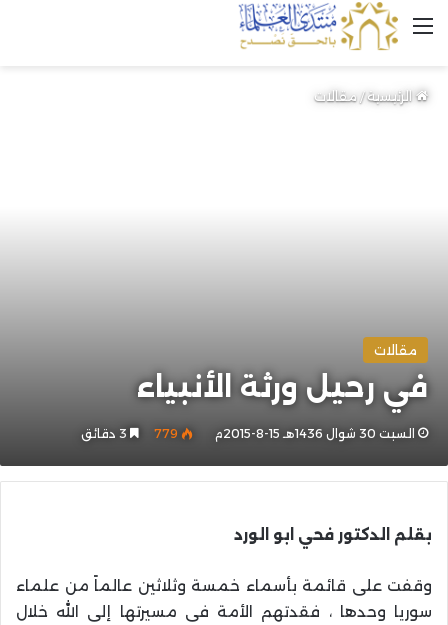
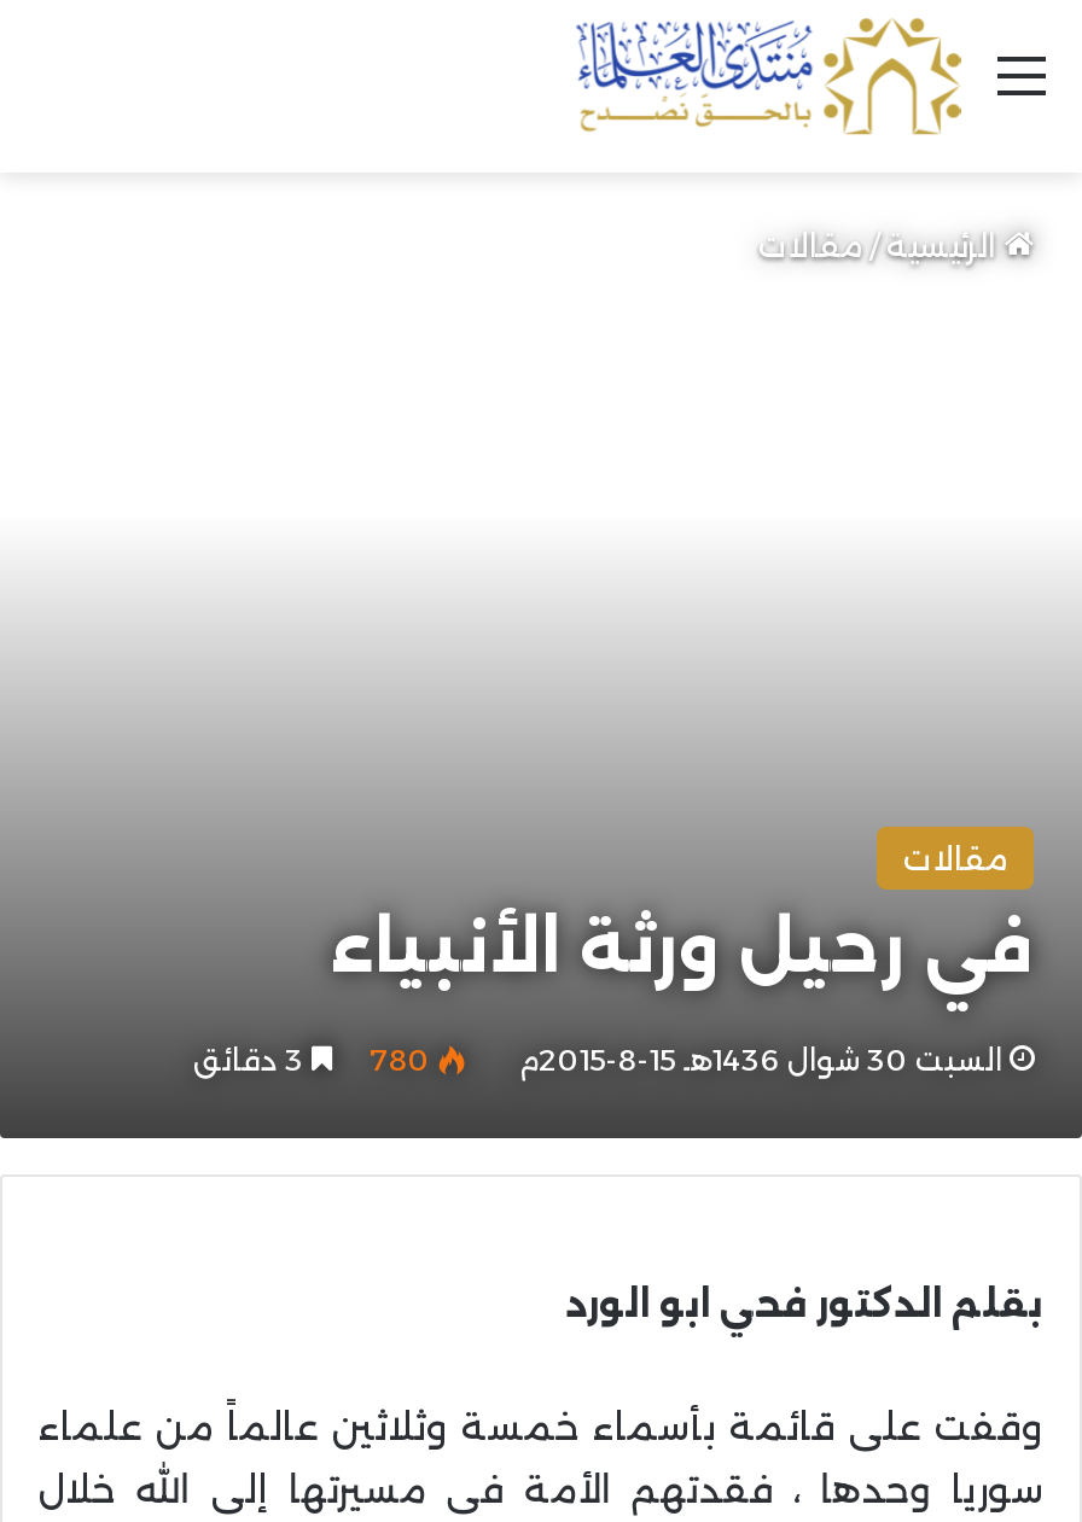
- 779
+ 780
